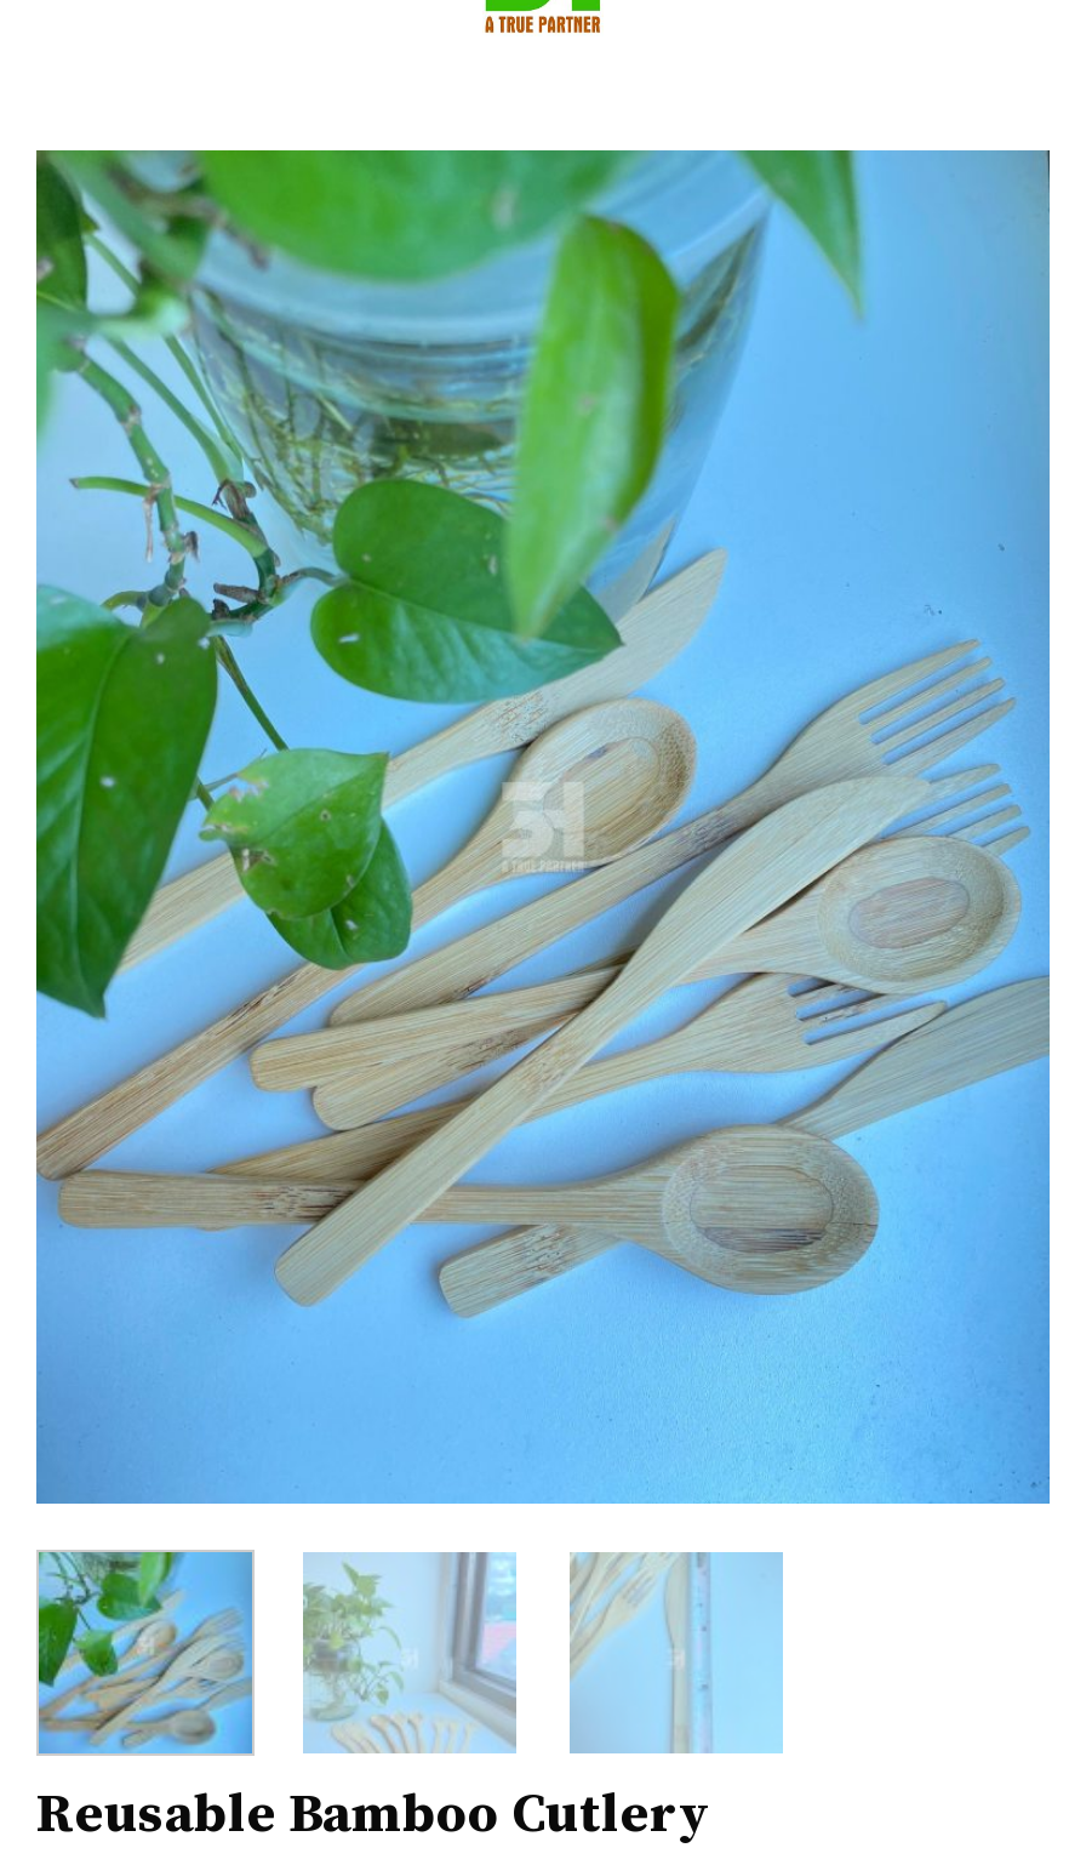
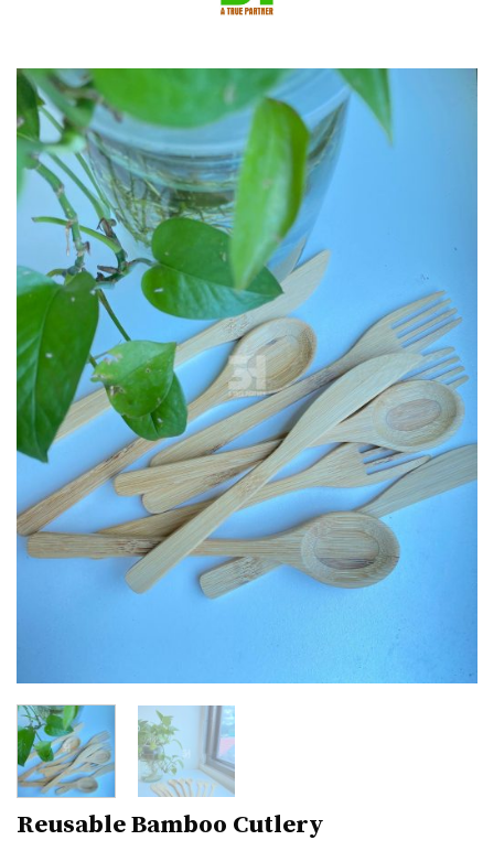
- [image]
